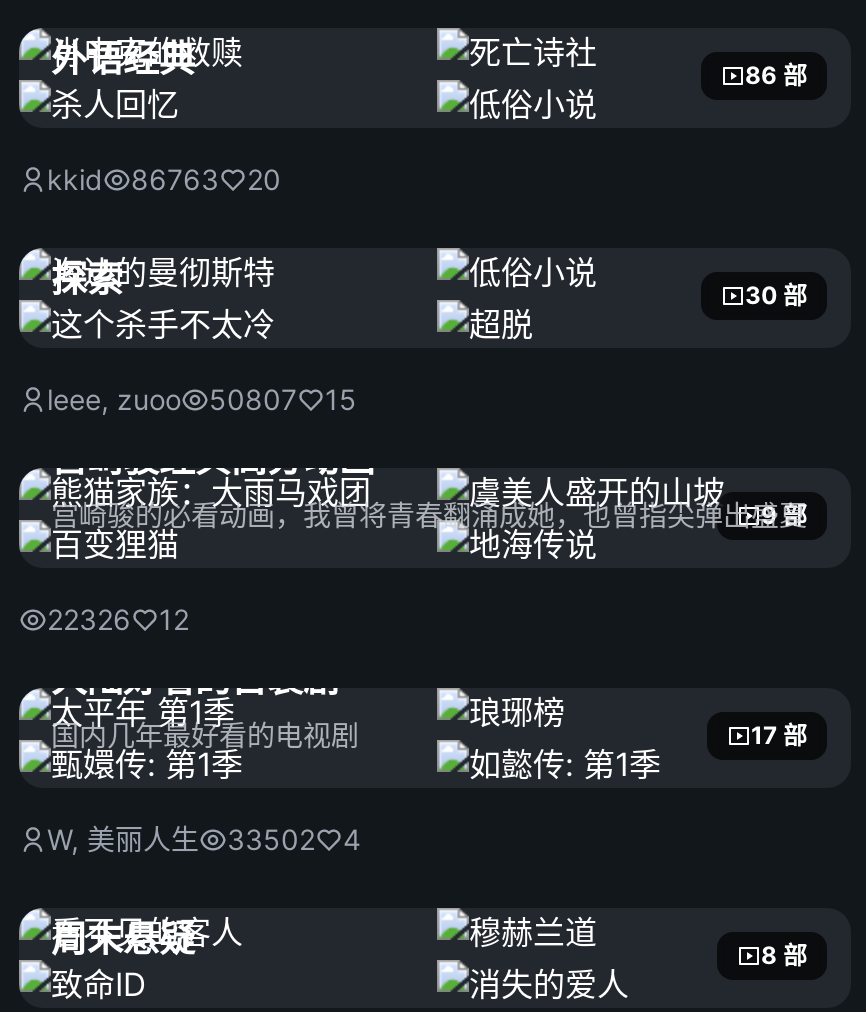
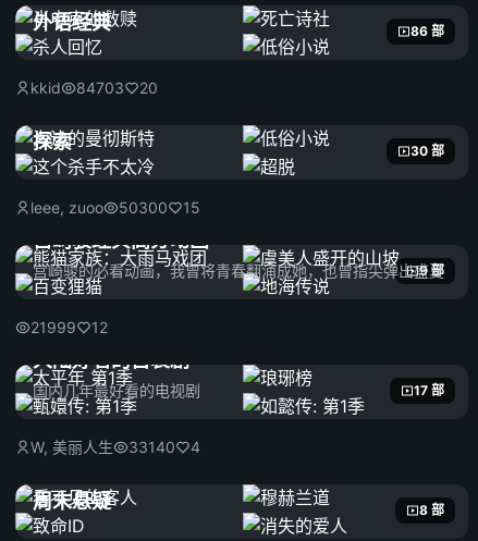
- kkid 86763 20
+ kkid 84703 20

- leee, zuoo 50807 15
+ leee, zuoo 50300 15

- 22326 12
+ 21999 12

- W, 美丽人生 33502 4
+ W, 美丽人生 33140 4
